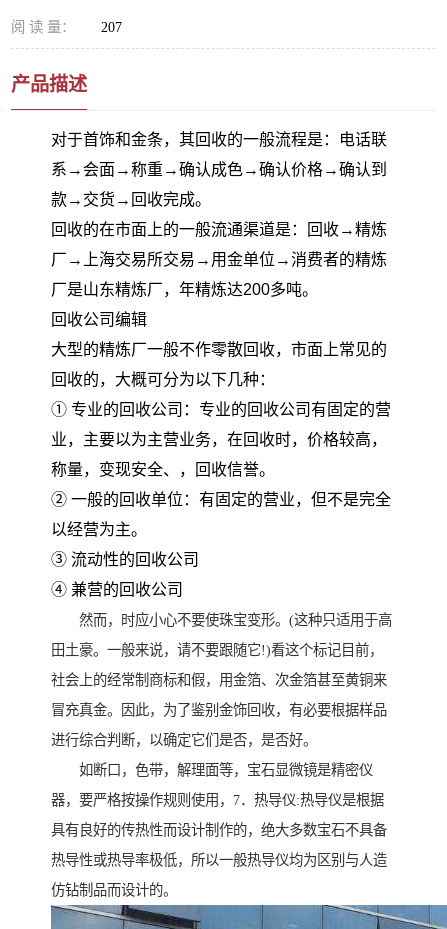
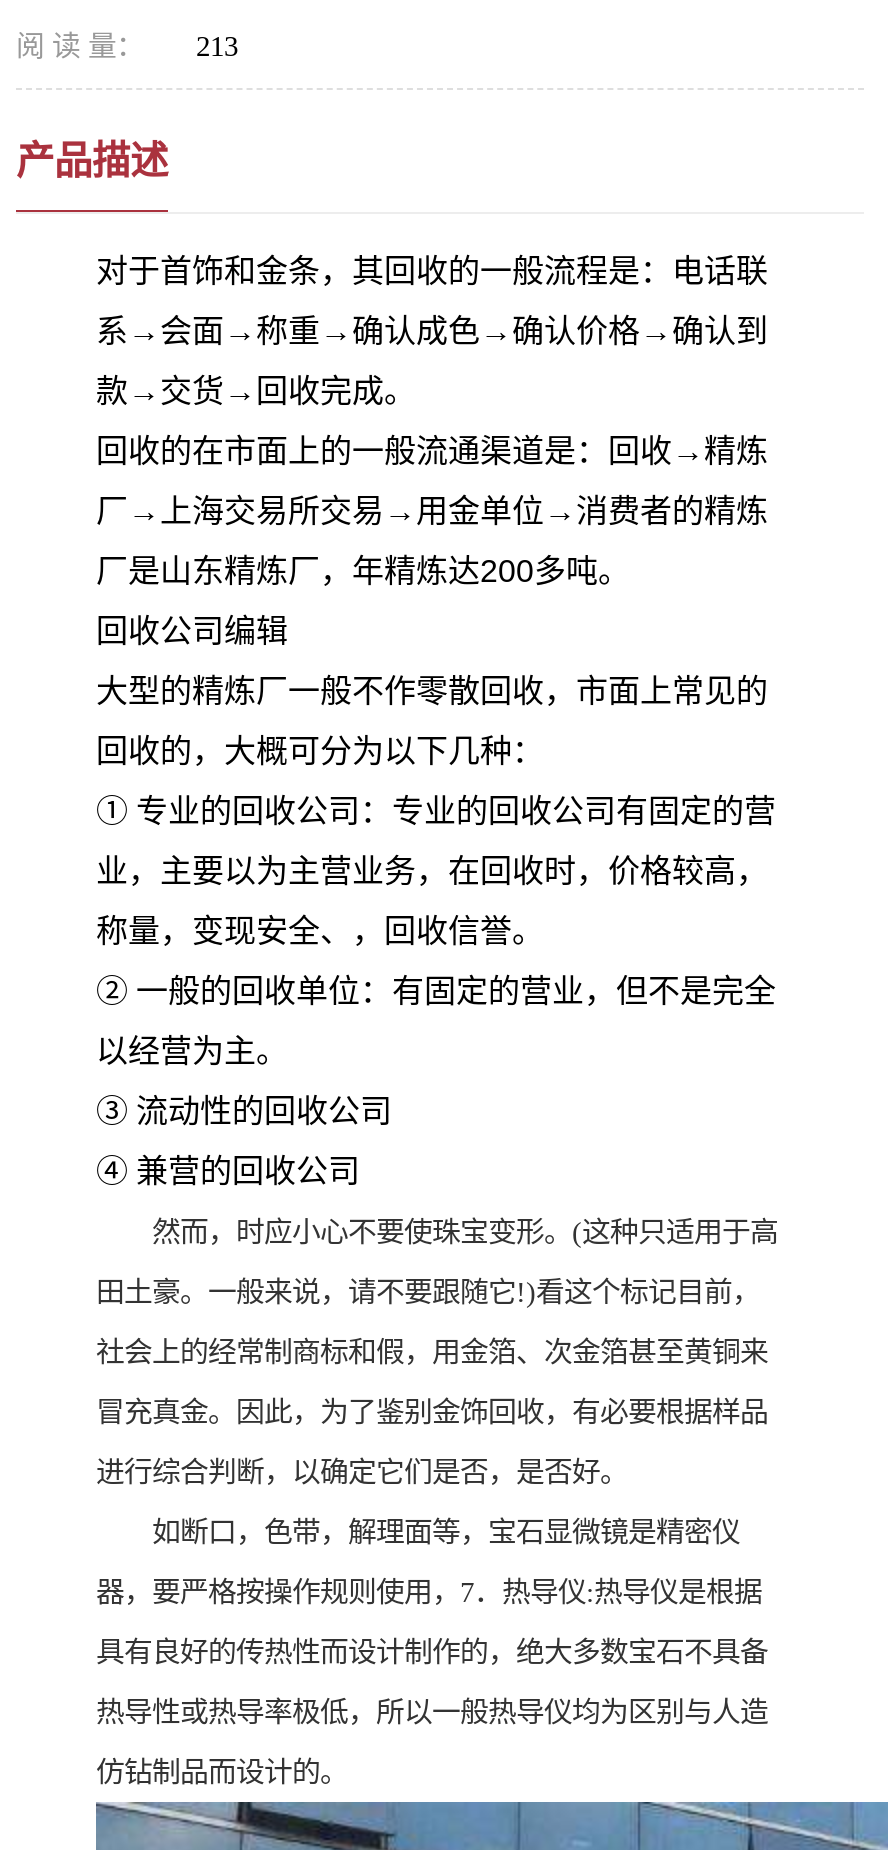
- 阅 读 量： 207
+ 阅 读 量： 213
